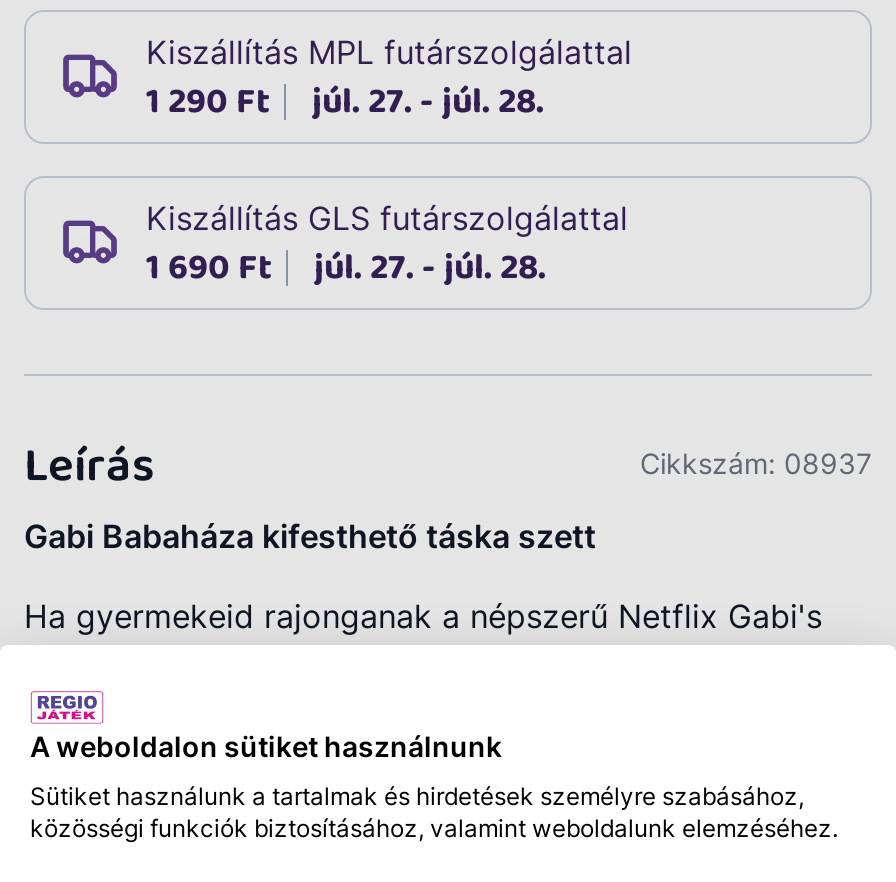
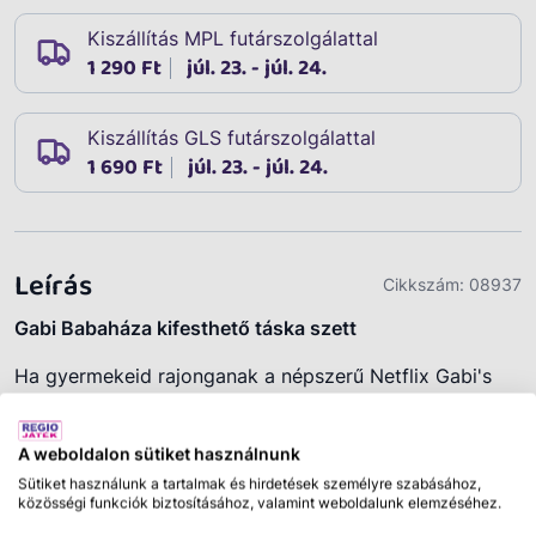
- 1 290 Ft júl. 27. - júl. 28.
+ 1 290 Ft júl. 23. - júl. 24.

- 1 690 Ft júl. 27. - júl. 28.
+ 1 690 Ft júl. 23. - júl. 24.
